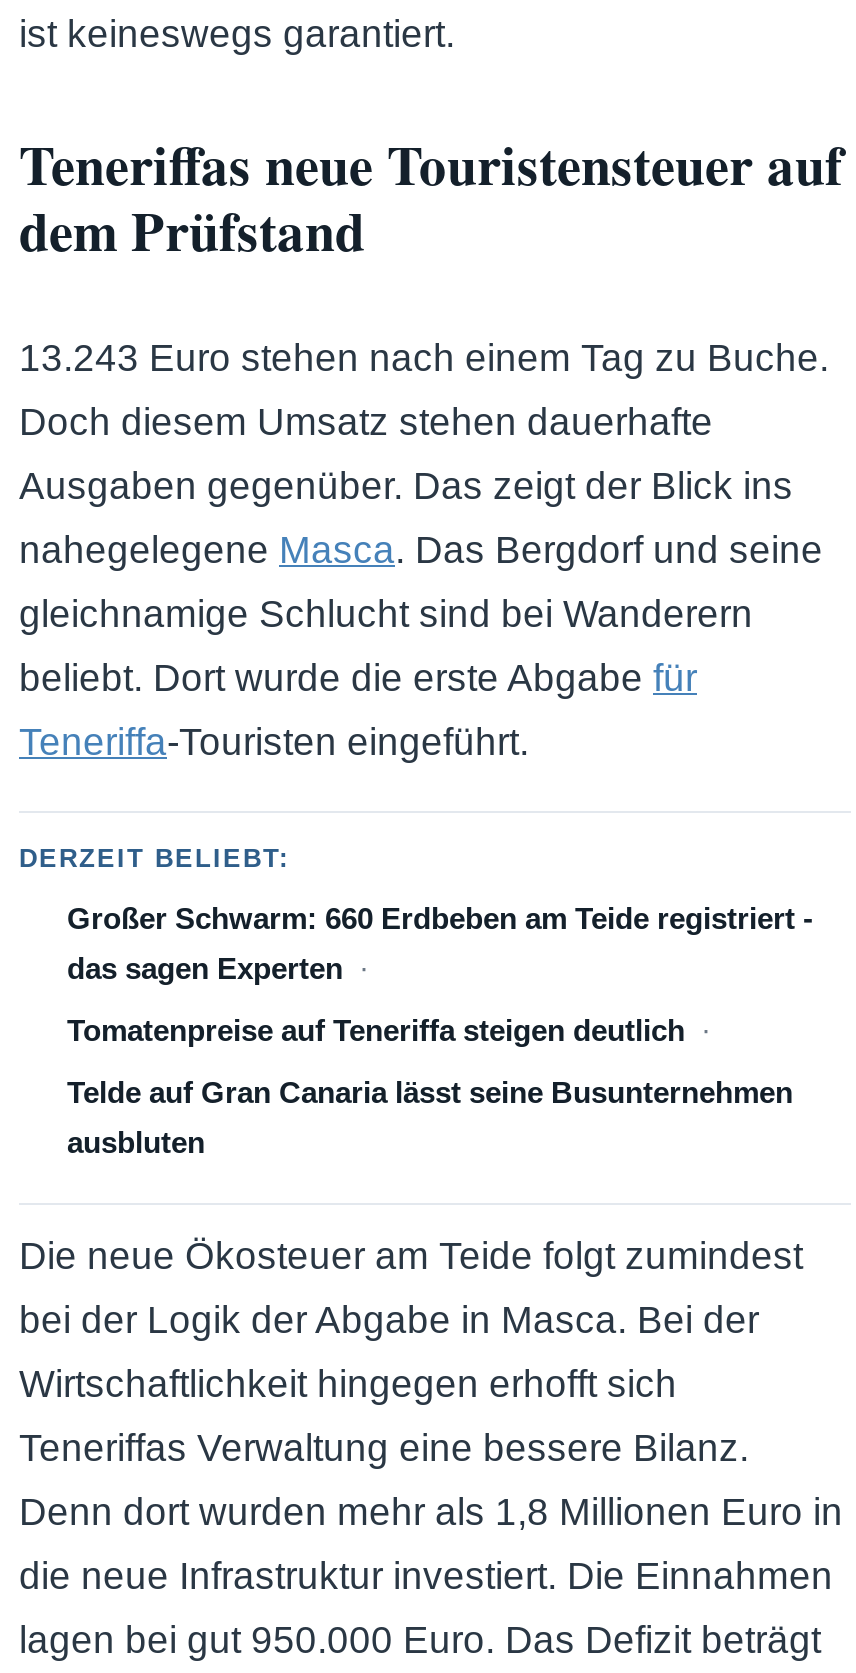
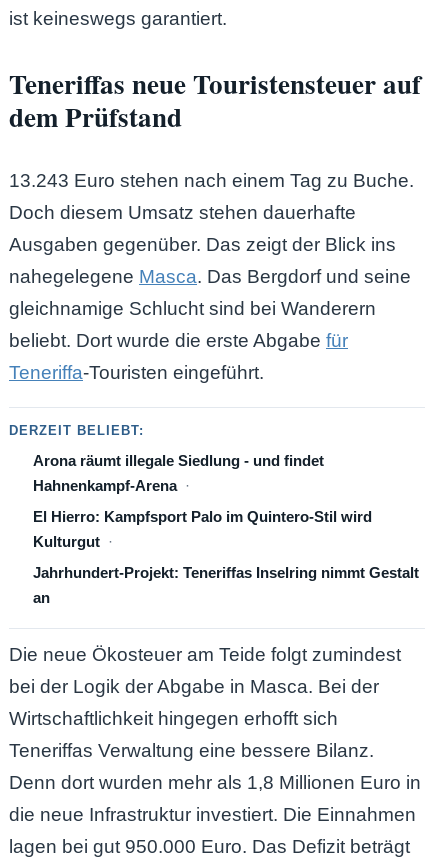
- Großer Schwarm: 660 Erdbeben am Teide registriert -
- das sagen Experten
- Tomatenpreise auf Teneriffa steigen deutlich
- Telde auf Gran Canaria lässt seine Busunternehmen
- ausbluten
+ Arona räumt illegale Siedlung - und findet
+ Hahnenkampf-Arena
+ El Hierro: Kampfsport Palo im Quintero-Stil wird
+ Kulturgut
+ Jahrhundert-Projekt: Teneriffas Inselring nimmt Gestalt
+ an
